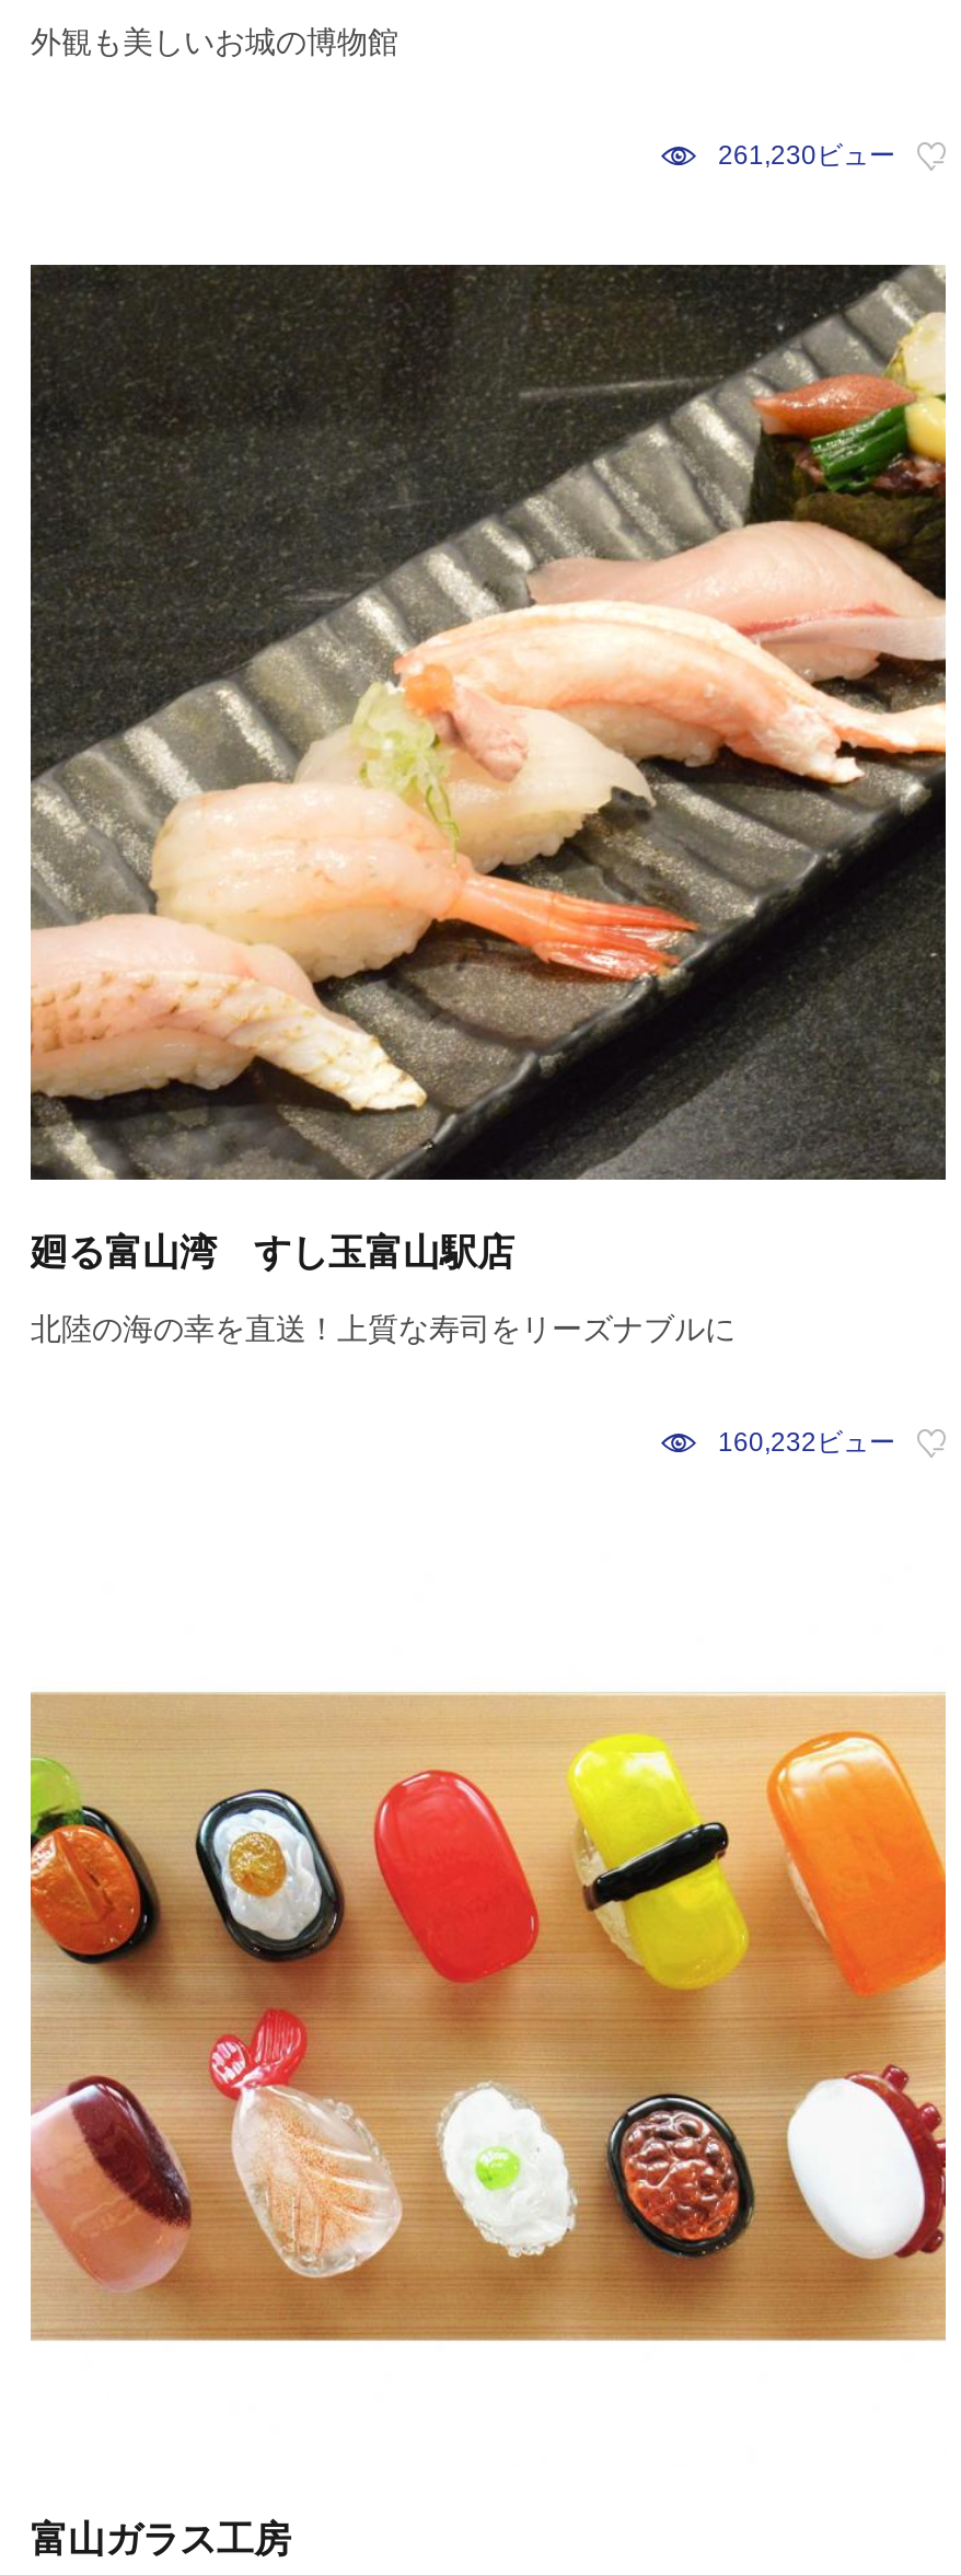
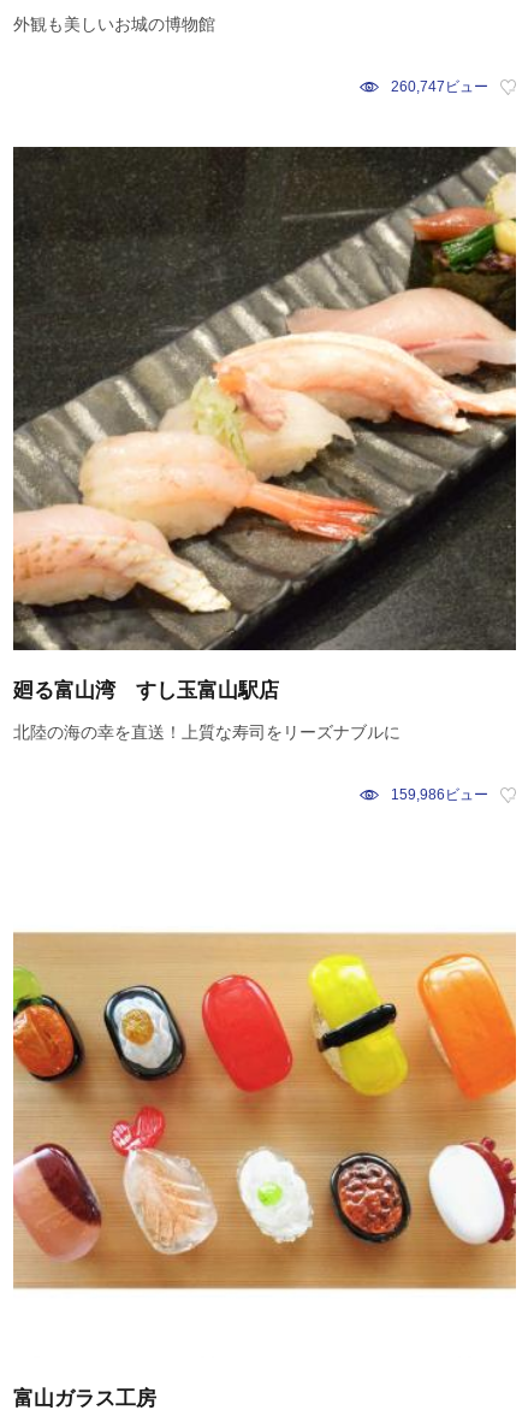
- 261,230ビュー
+ 260,747ビュー

- 160,232ビュー
+ 159,986ビュー
